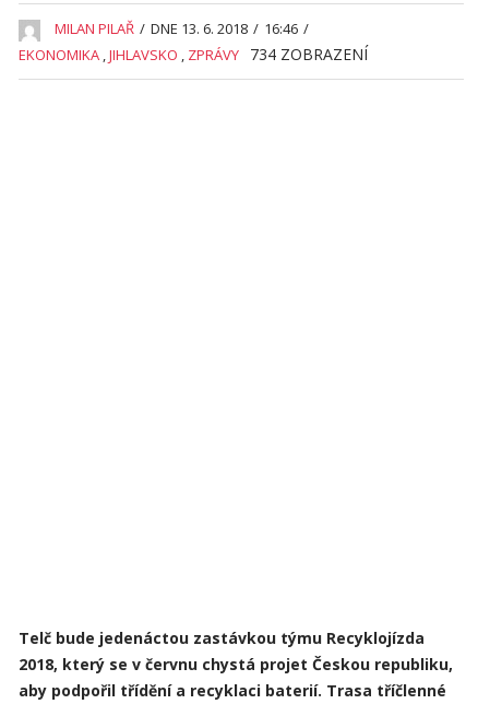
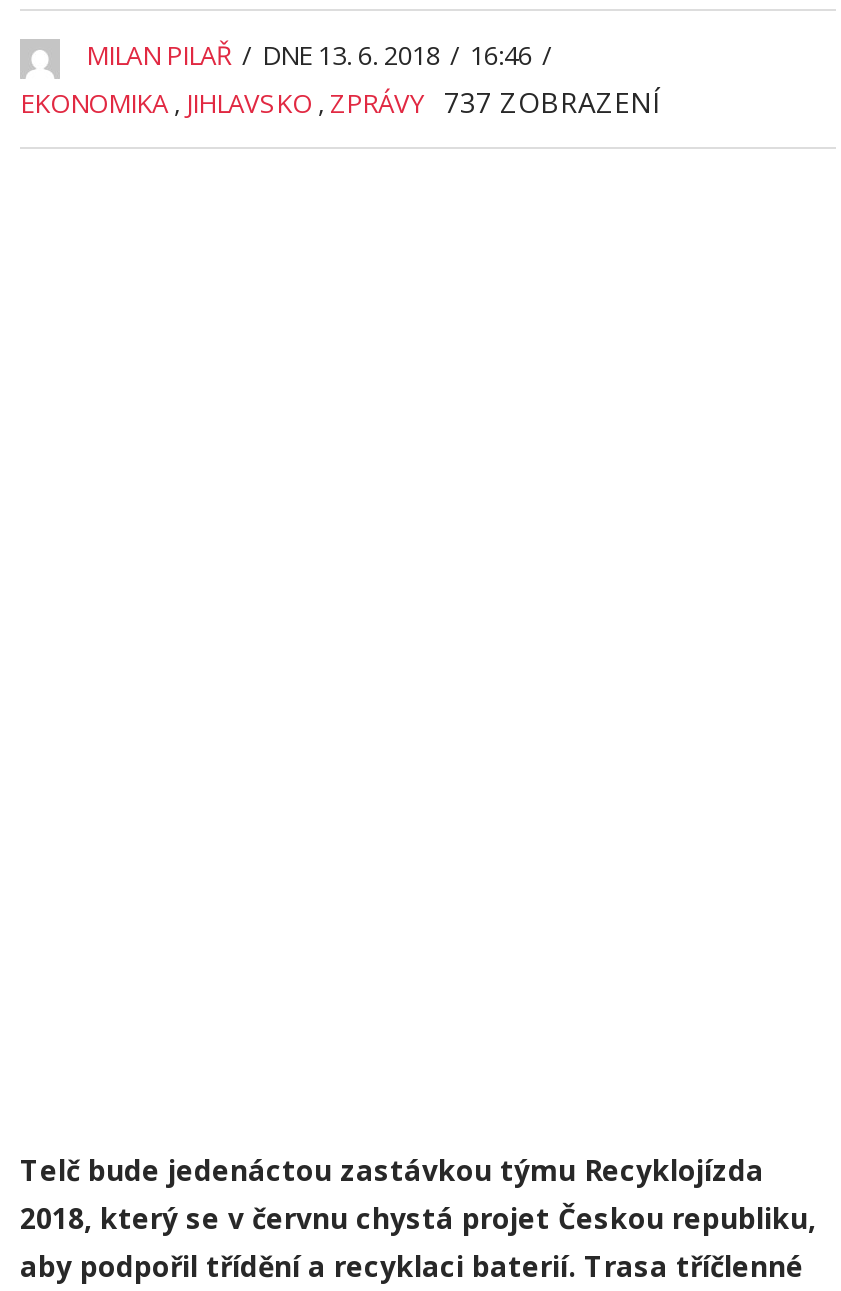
- EKONOMIKA, JIHLAVSKO, ZPRÁVY 734 ZOBRAZENÍ
+ EKONOMIKA, JIHLAVSKO, ZPRÁVY 737 ZOBRAZENÍ
